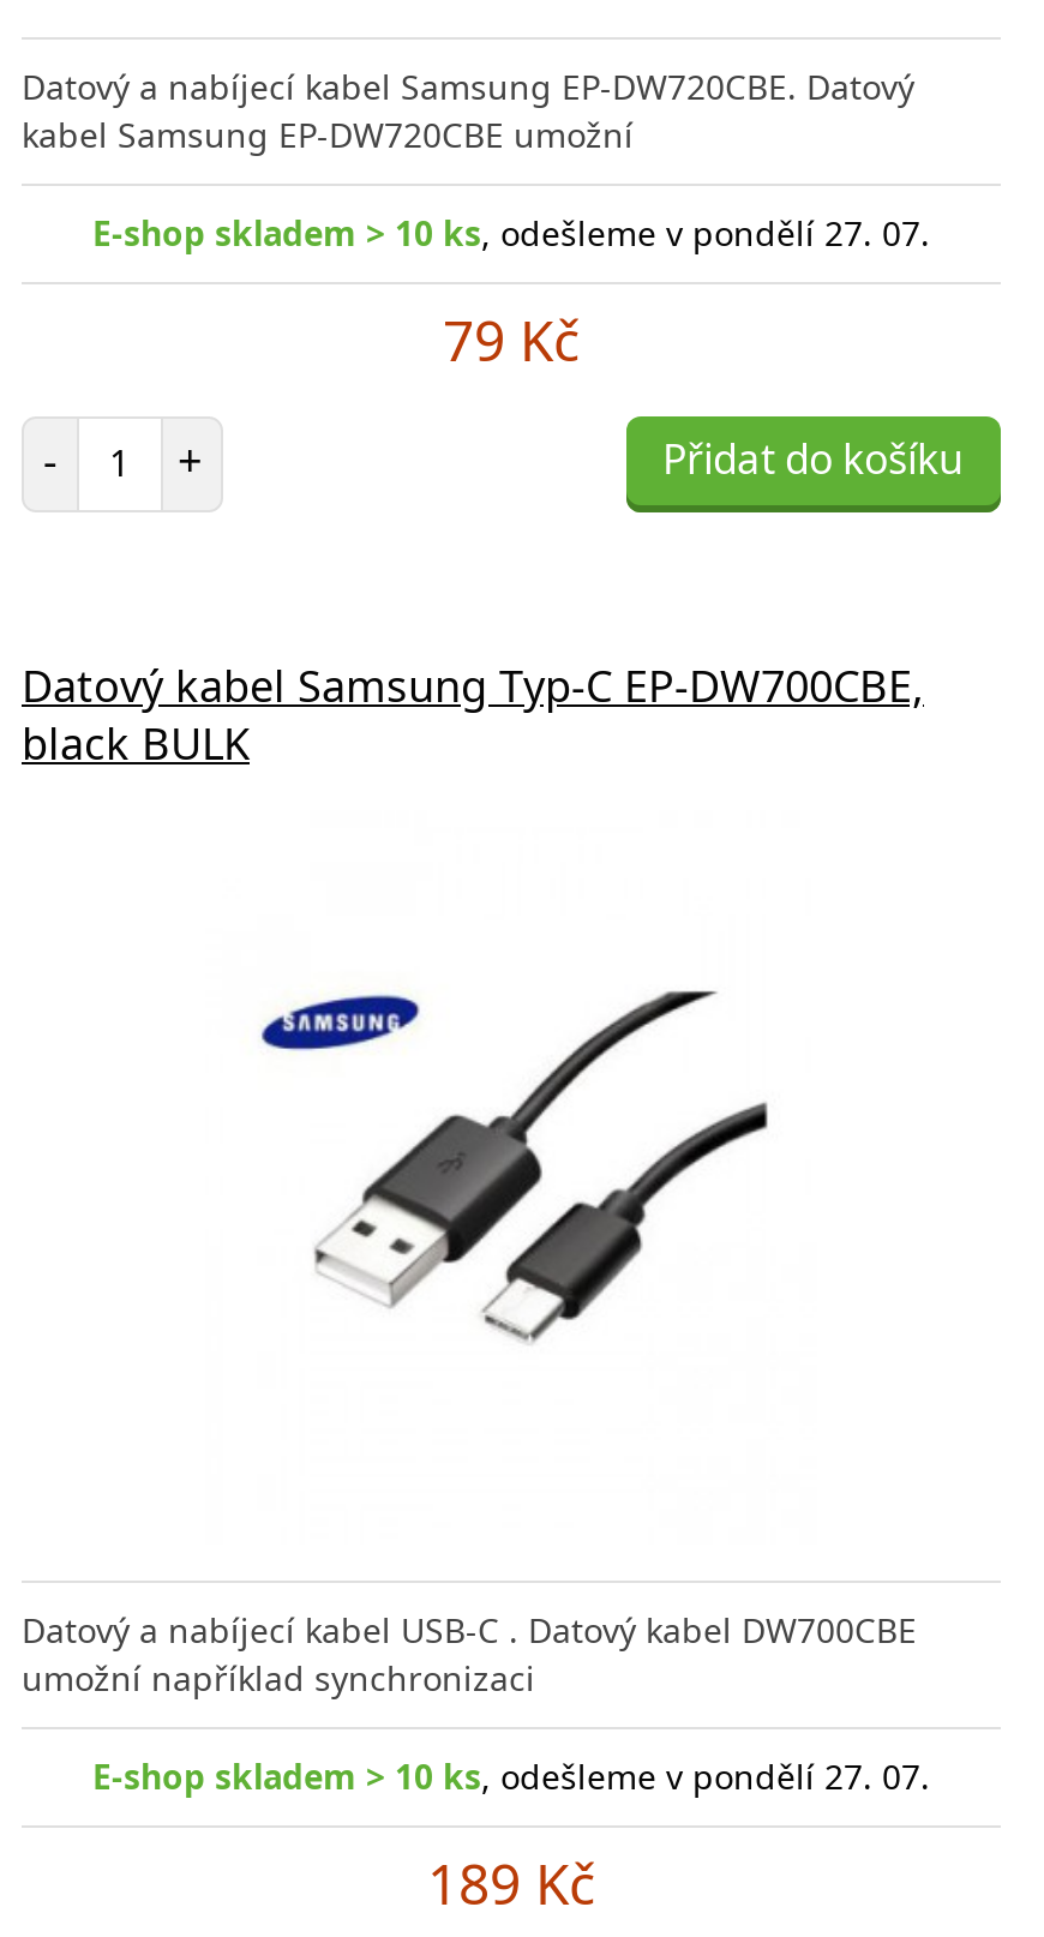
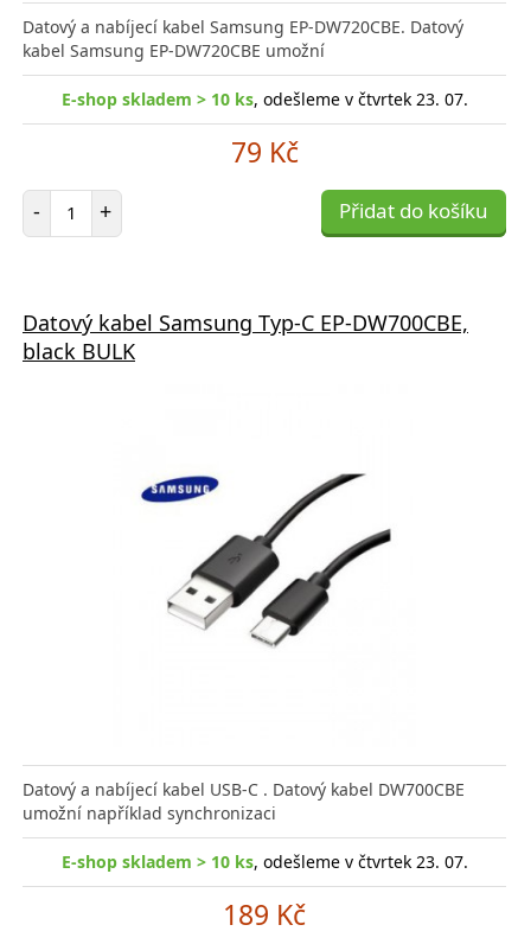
- E-shop skladem > 10 ks, odešleme v pondělí 27. 07.
+ E-shop skladem > 10 ks, odešleme v čtvrtek 23. 07.

- E-shop skladem > 10 ks, odešleme v pondělí 27. 07.
+ E-shop skladem > 10 ks, odešleme v čtvrtek 23. 07.
